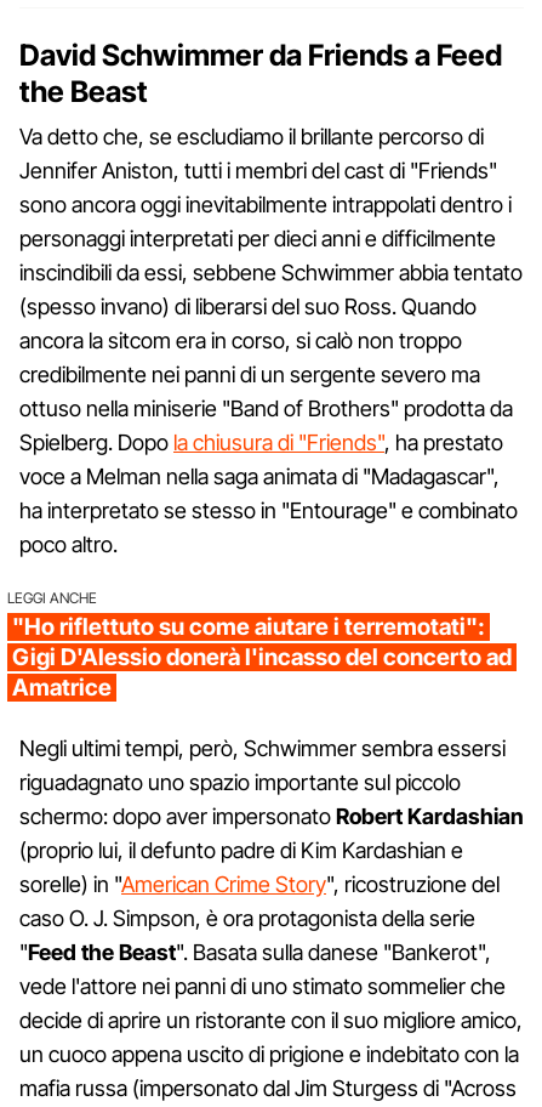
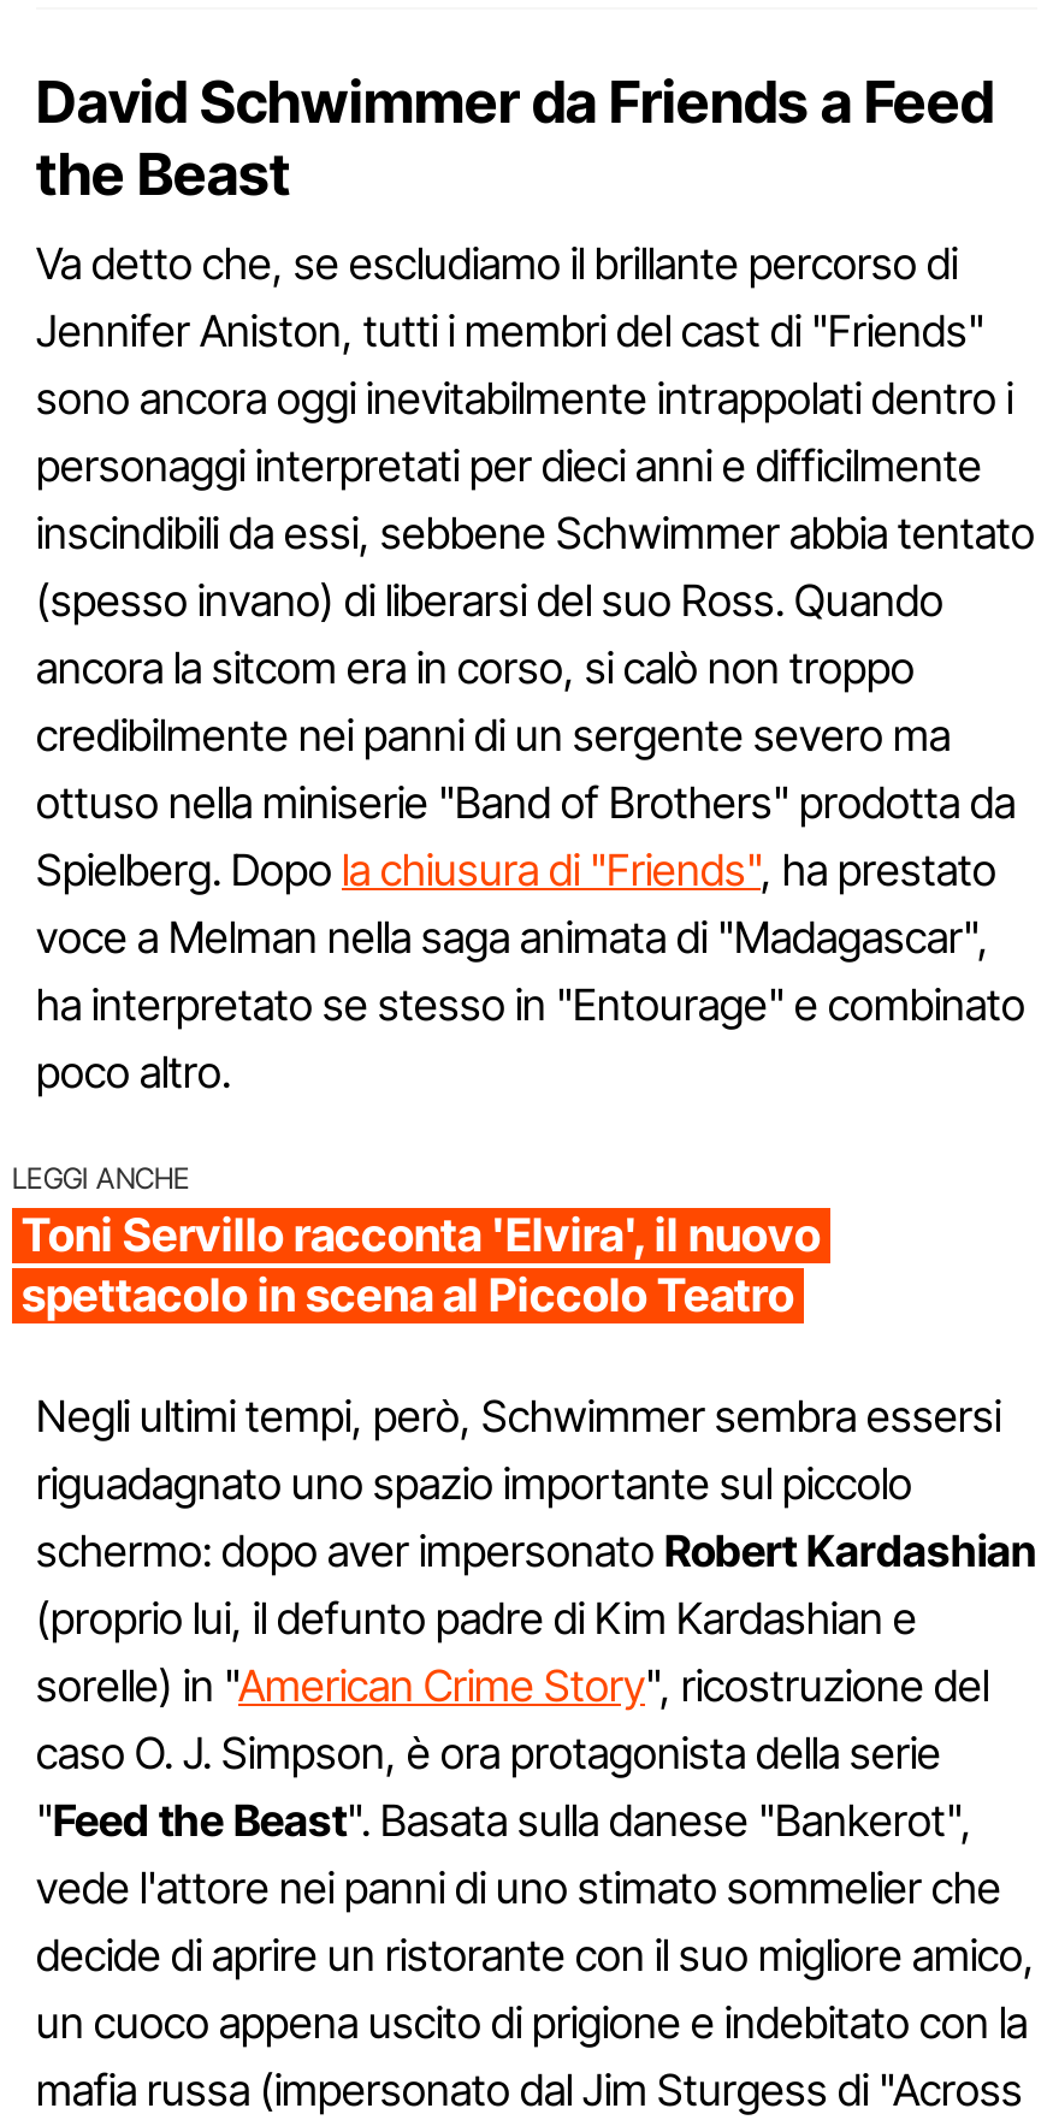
- "Ho riflettuto su come aiutare i terremotati":
- Gigi D'Alessio donerà l'incasso del concerto ad
- Amatrice
+ Toni Servillo racconta 'Elvira', il nuovo
+ spettacolo in scena al Piccolo Teatro
